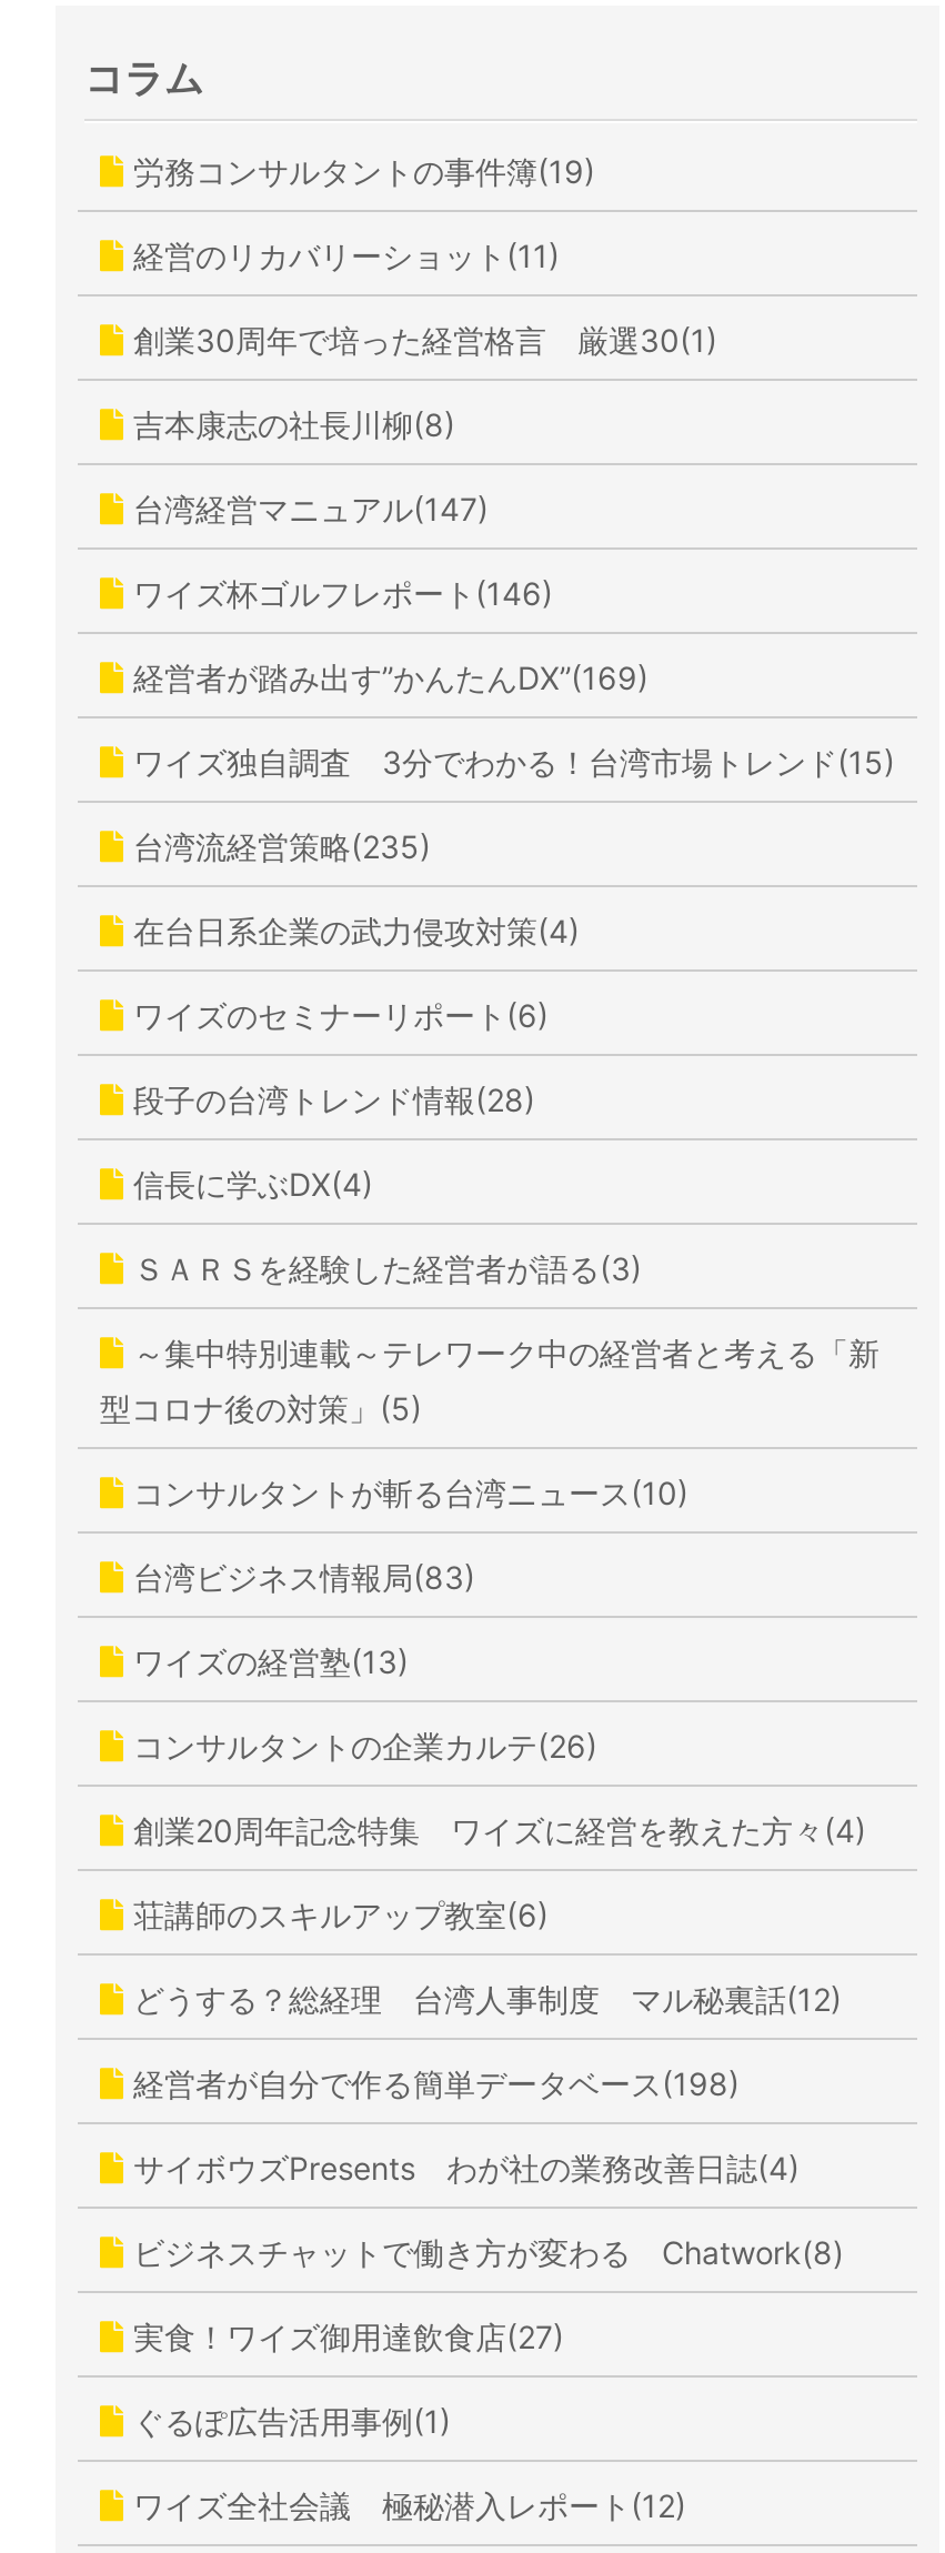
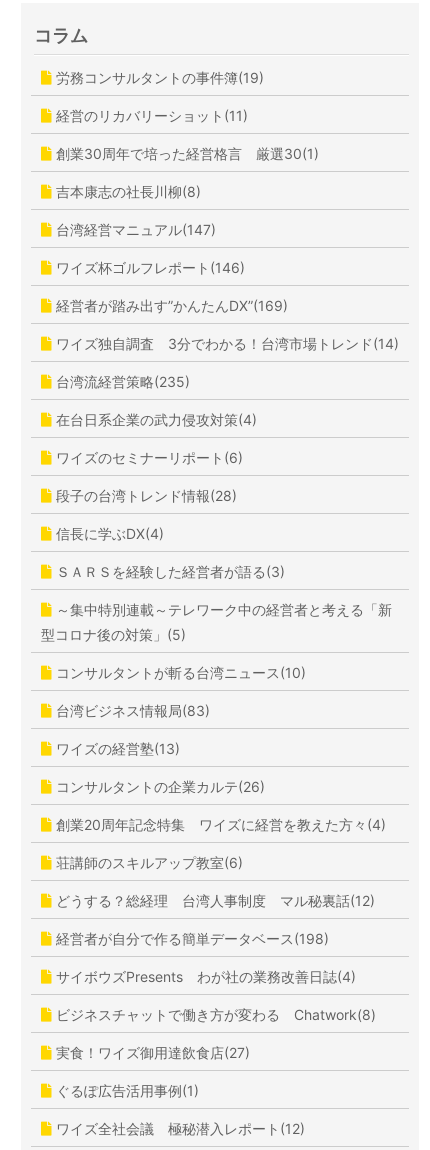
- ワイズ独自調査 3分でわかる！台湾市場トレンド(15)
+ ワイズ独自調査 3分でわかる！台湾市場トレンド(14)
